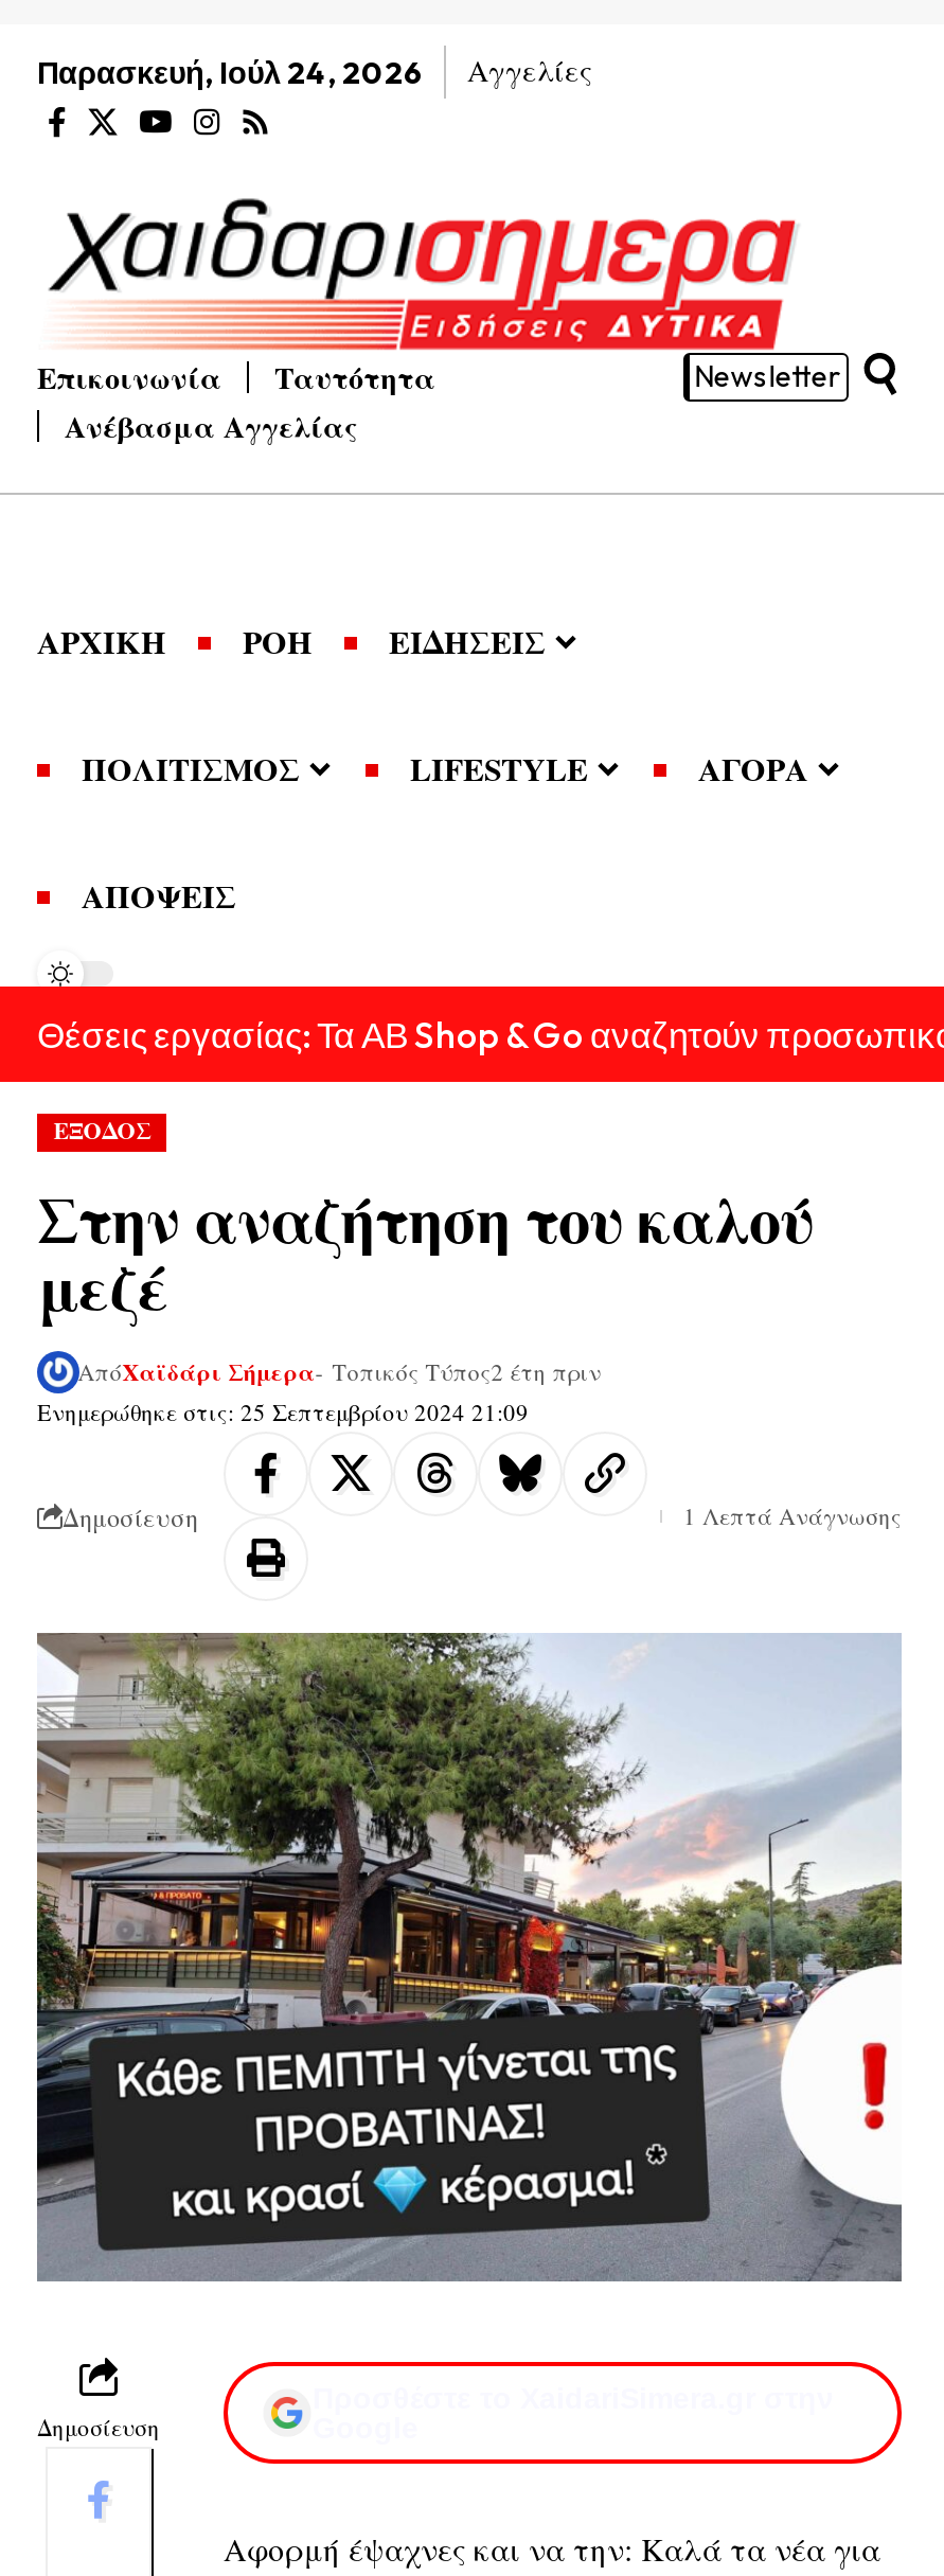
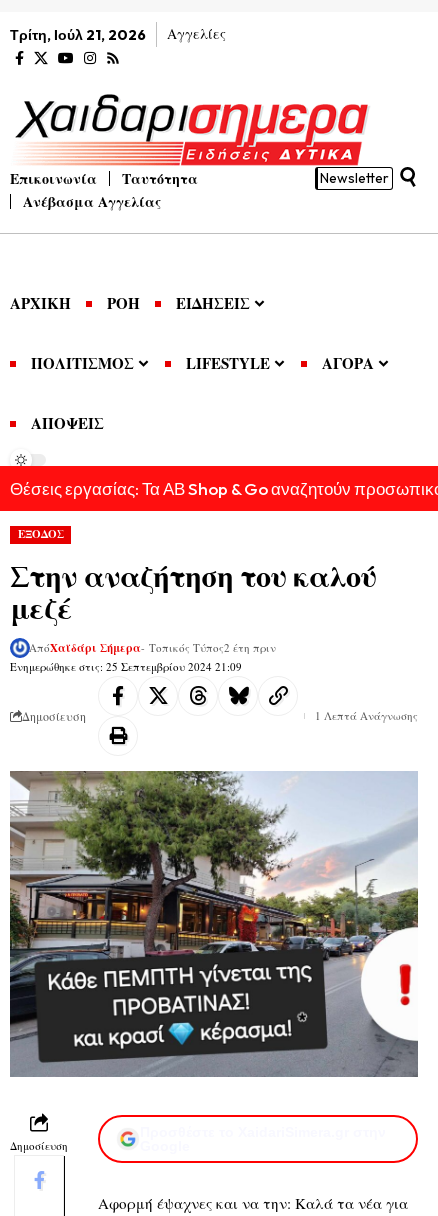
- Παρασκευή, Ιούλ 24, 2026
+ Τρίτη, Ιούλ 21, 2026
